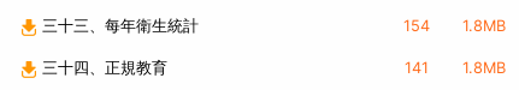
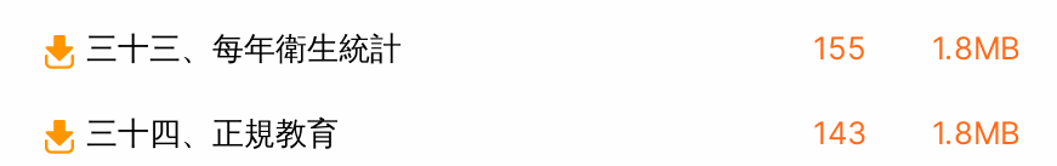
- 154 1.8MB
+ 155 1.8MB

- 141 1.8MB
+ 143 1.8MB
